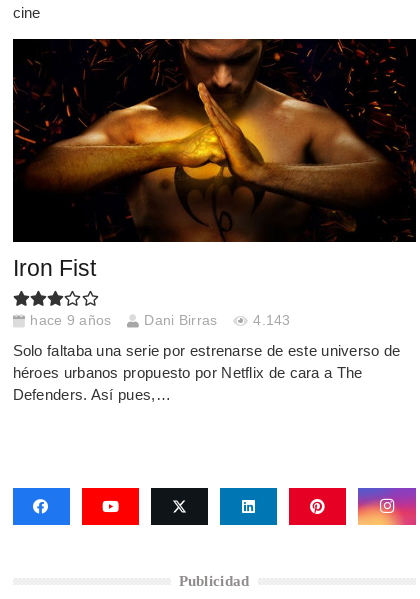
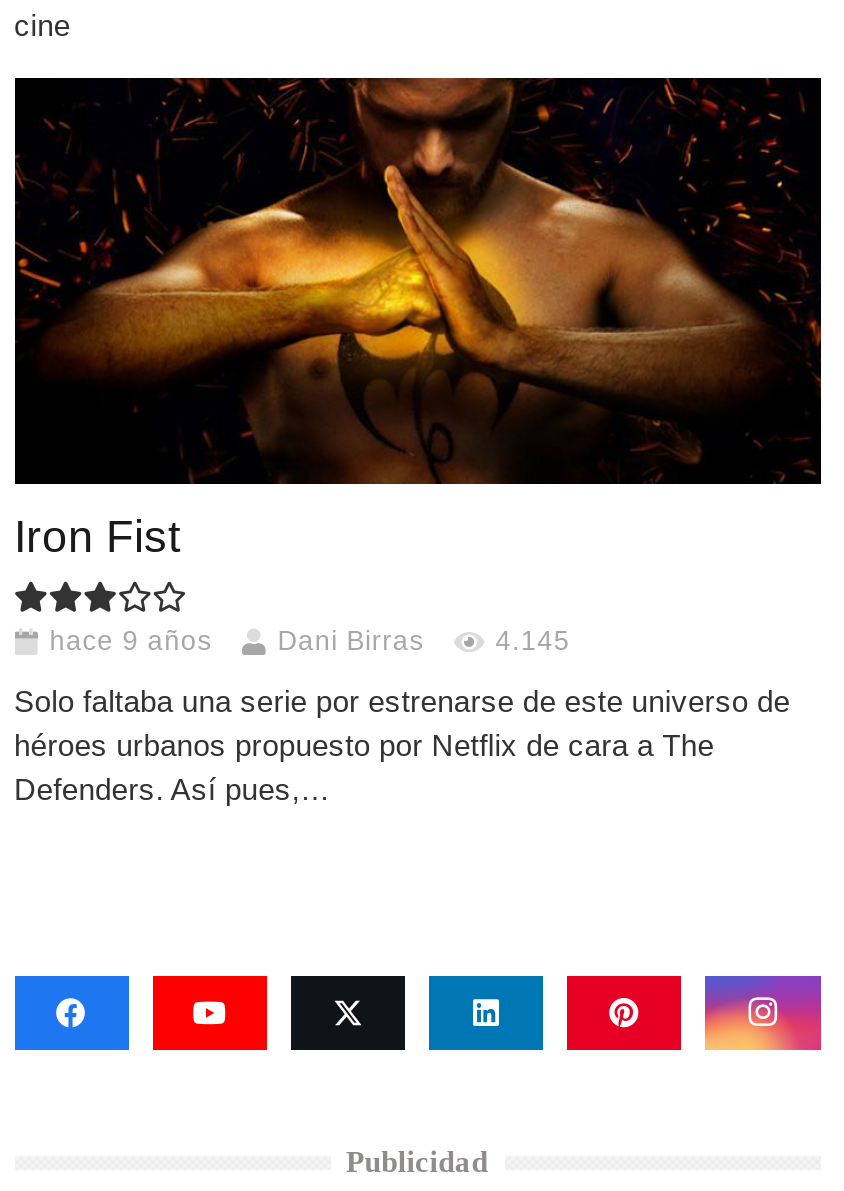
- 4.143
+ 4.145
